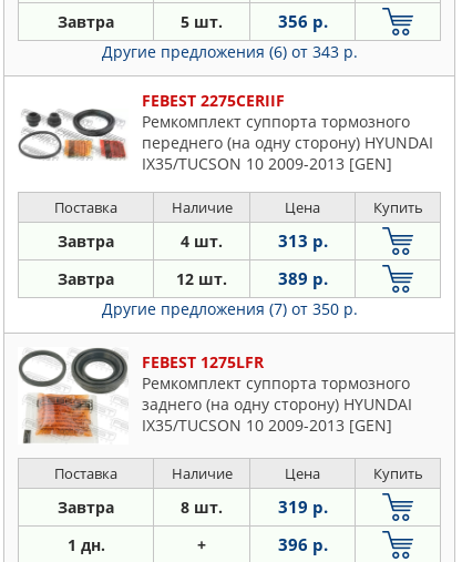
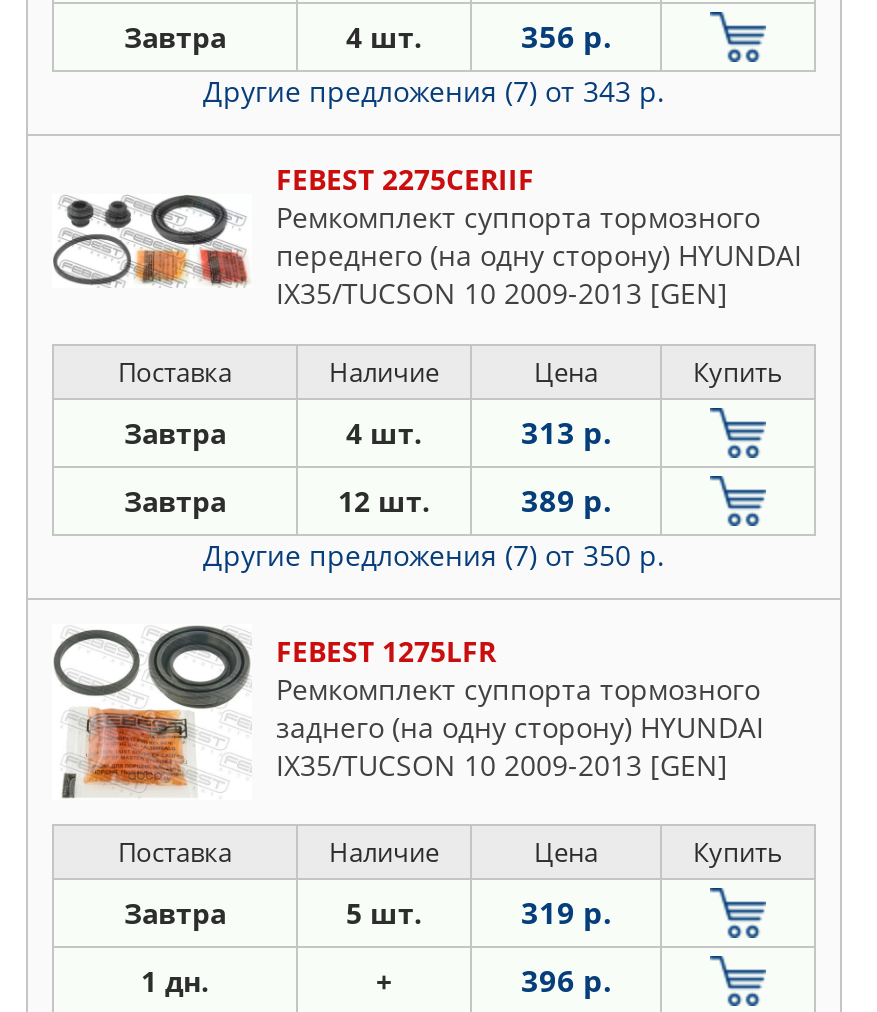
- 5 шт.
+ 4 шт.

- Другие предложения (6) от 343 р.
+ Другие предложения (7) от 343 р.

- 8 шт.
+ 5 шт.
